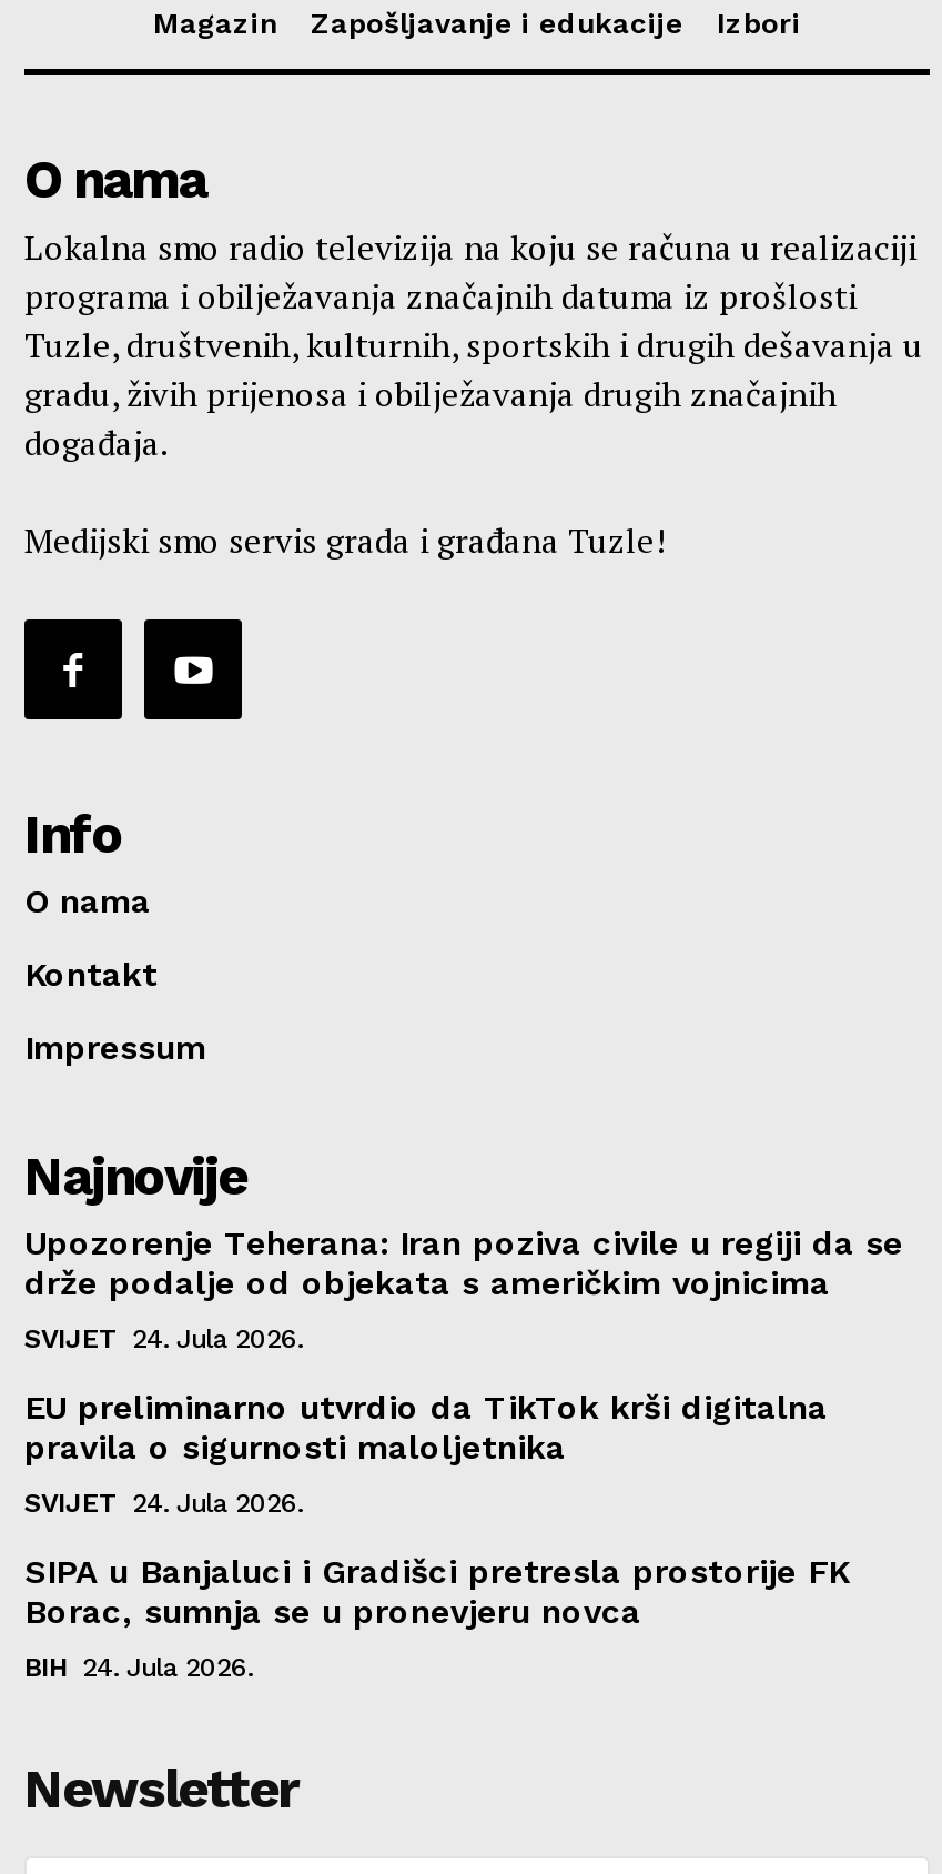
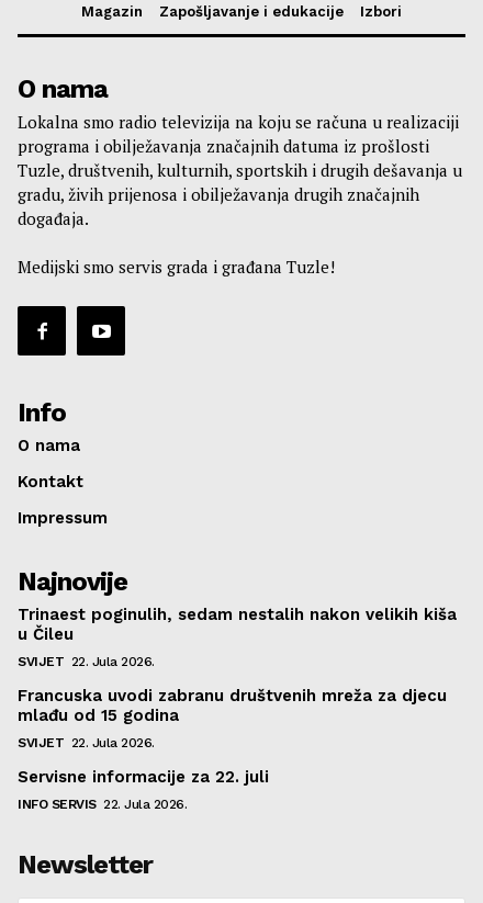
- Upozorenje Teherana: Iran poziva civile u regiji da se
- drže podalje od objekata s američkim vojnicima
+ Trinaest poginulih, sedam nestalih nakon velikih kiša
+ u Čileu

- SVIJET 24. Jula 2026.
+ SVIJET 22. Jula 2026.

- EU preliminarno utvrdio da TikTok krši digitalna
- pravila o sigurnosti maloljetnika
+ Francuska uvodi zabranu društvenih mreža za djecu
+ mlađu od 15 godina

- SVIJET 24. Jula 2026.
+ SVIJET 22. Jula 2026.

- SIPA u Banjaluci i Gradišci pretresla prostorije FK
- Borac, sumnja se u pronevjeru novca
+ Servisne informacije za 22. juli

- BIH 24. Jula 2026.
+ INFO SERVIS 22. Jula 2026.
